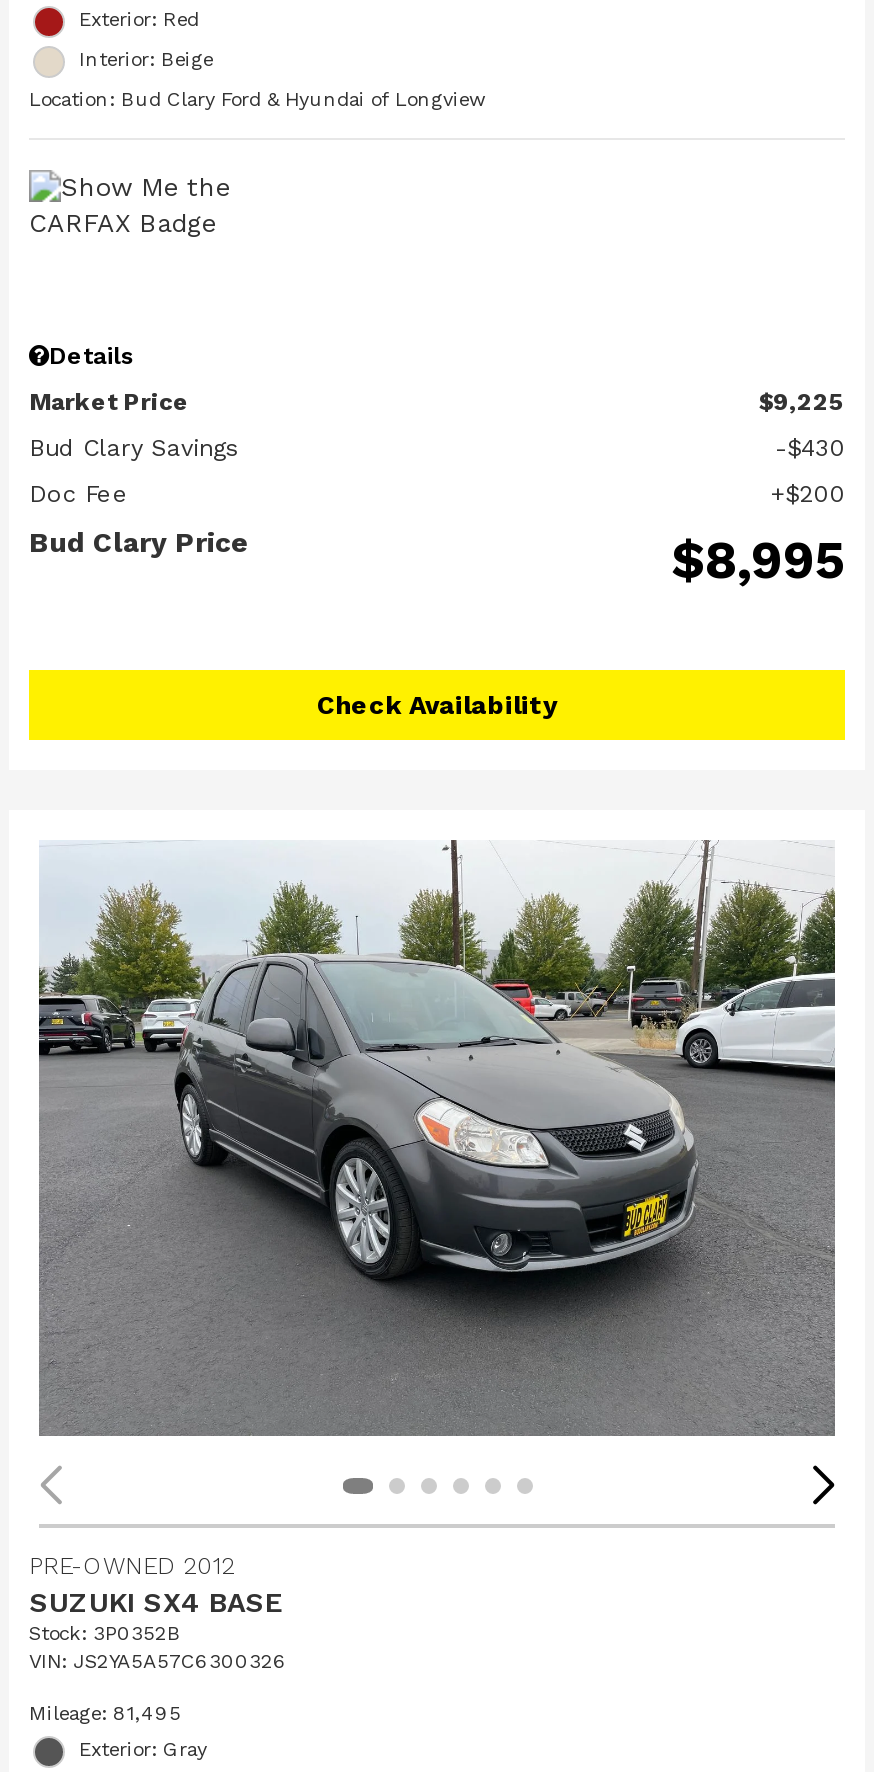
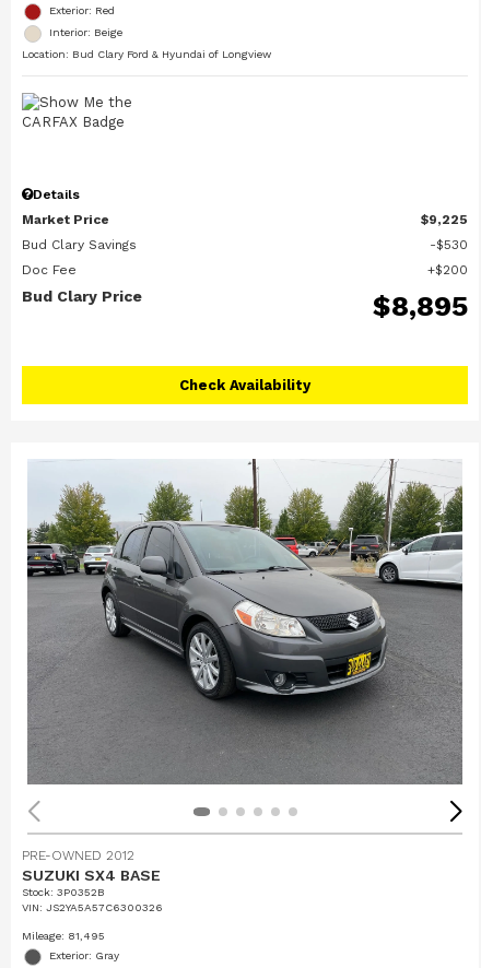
- $430
+ $530

- $8,995
+ $8,895
